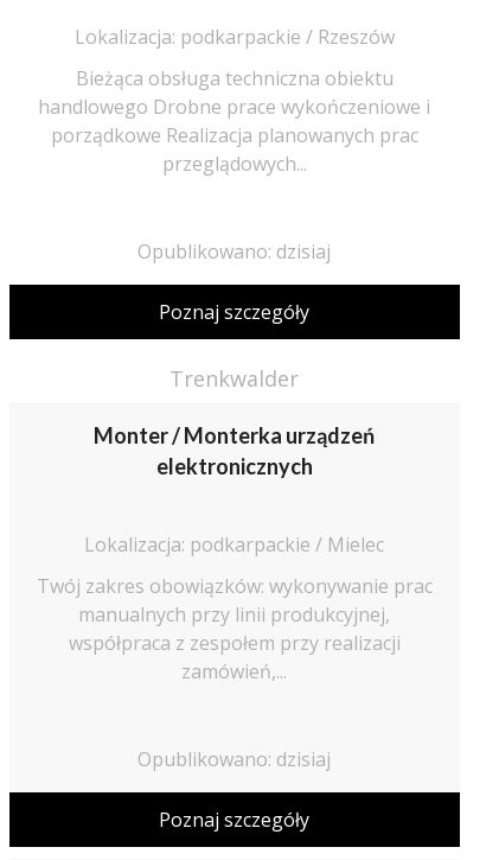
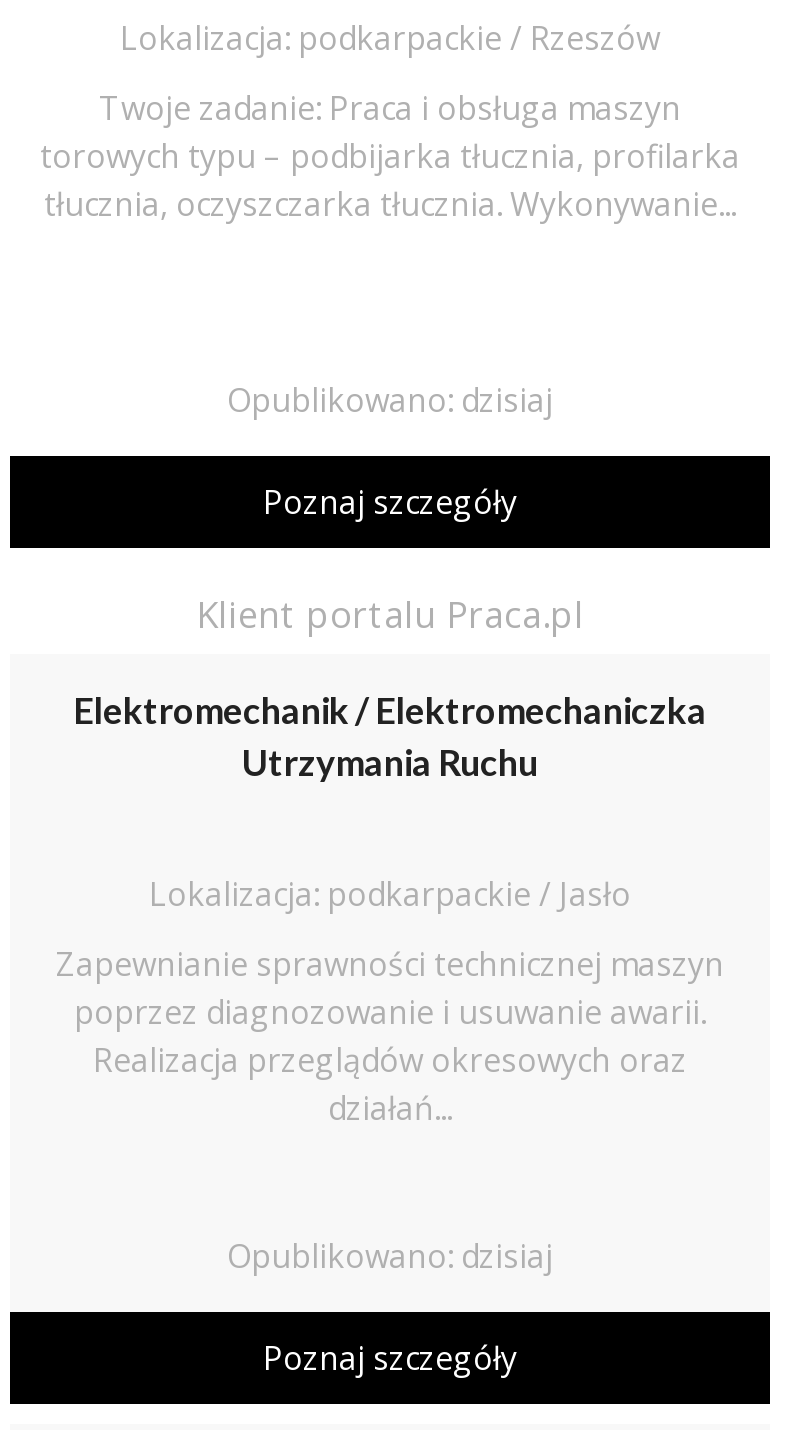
- Bieżąca obsługa techniczna obiektu
- handlowego Drobne prace wykończeniowe i
- porządkowe Realizacja planowanych prac
- przeglądowych...
+ Twoje zadanie: Praca i obsługa maszyn
+ torowych typu – podbijarka tłucznia, profilarka
+ tłucznia, oczyszczarka tłucznia. Wykonywanie...

- Trenkwalder
+ Klient portalu Praca.pl

- Monter / Monterka urządzeń
- elektronicznych
+ Elektromechanik / Elektromechaniczka
+ Utrzymania Ruchu

- Lokalizacja: podkarpackie / Mielec
+ Lokalizacja: podkarpackie / Jasło

- Twój zakres obowiązków: wykonywanie prac
- manualnych przy linii produkcyjnej,
- współpraca z zespołem przy realizacji
- zamówień,...
+ Zapewnianie sprawności technicznej maszyn
+ poprzez diagnozowanie i usuwanie awarii.
+ Realizacja przeglądów okresowych oraz
+ działań...
